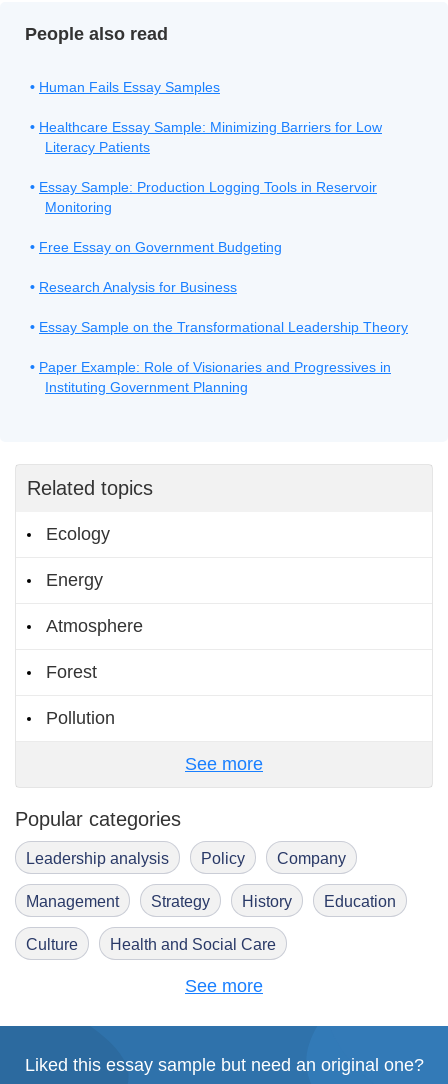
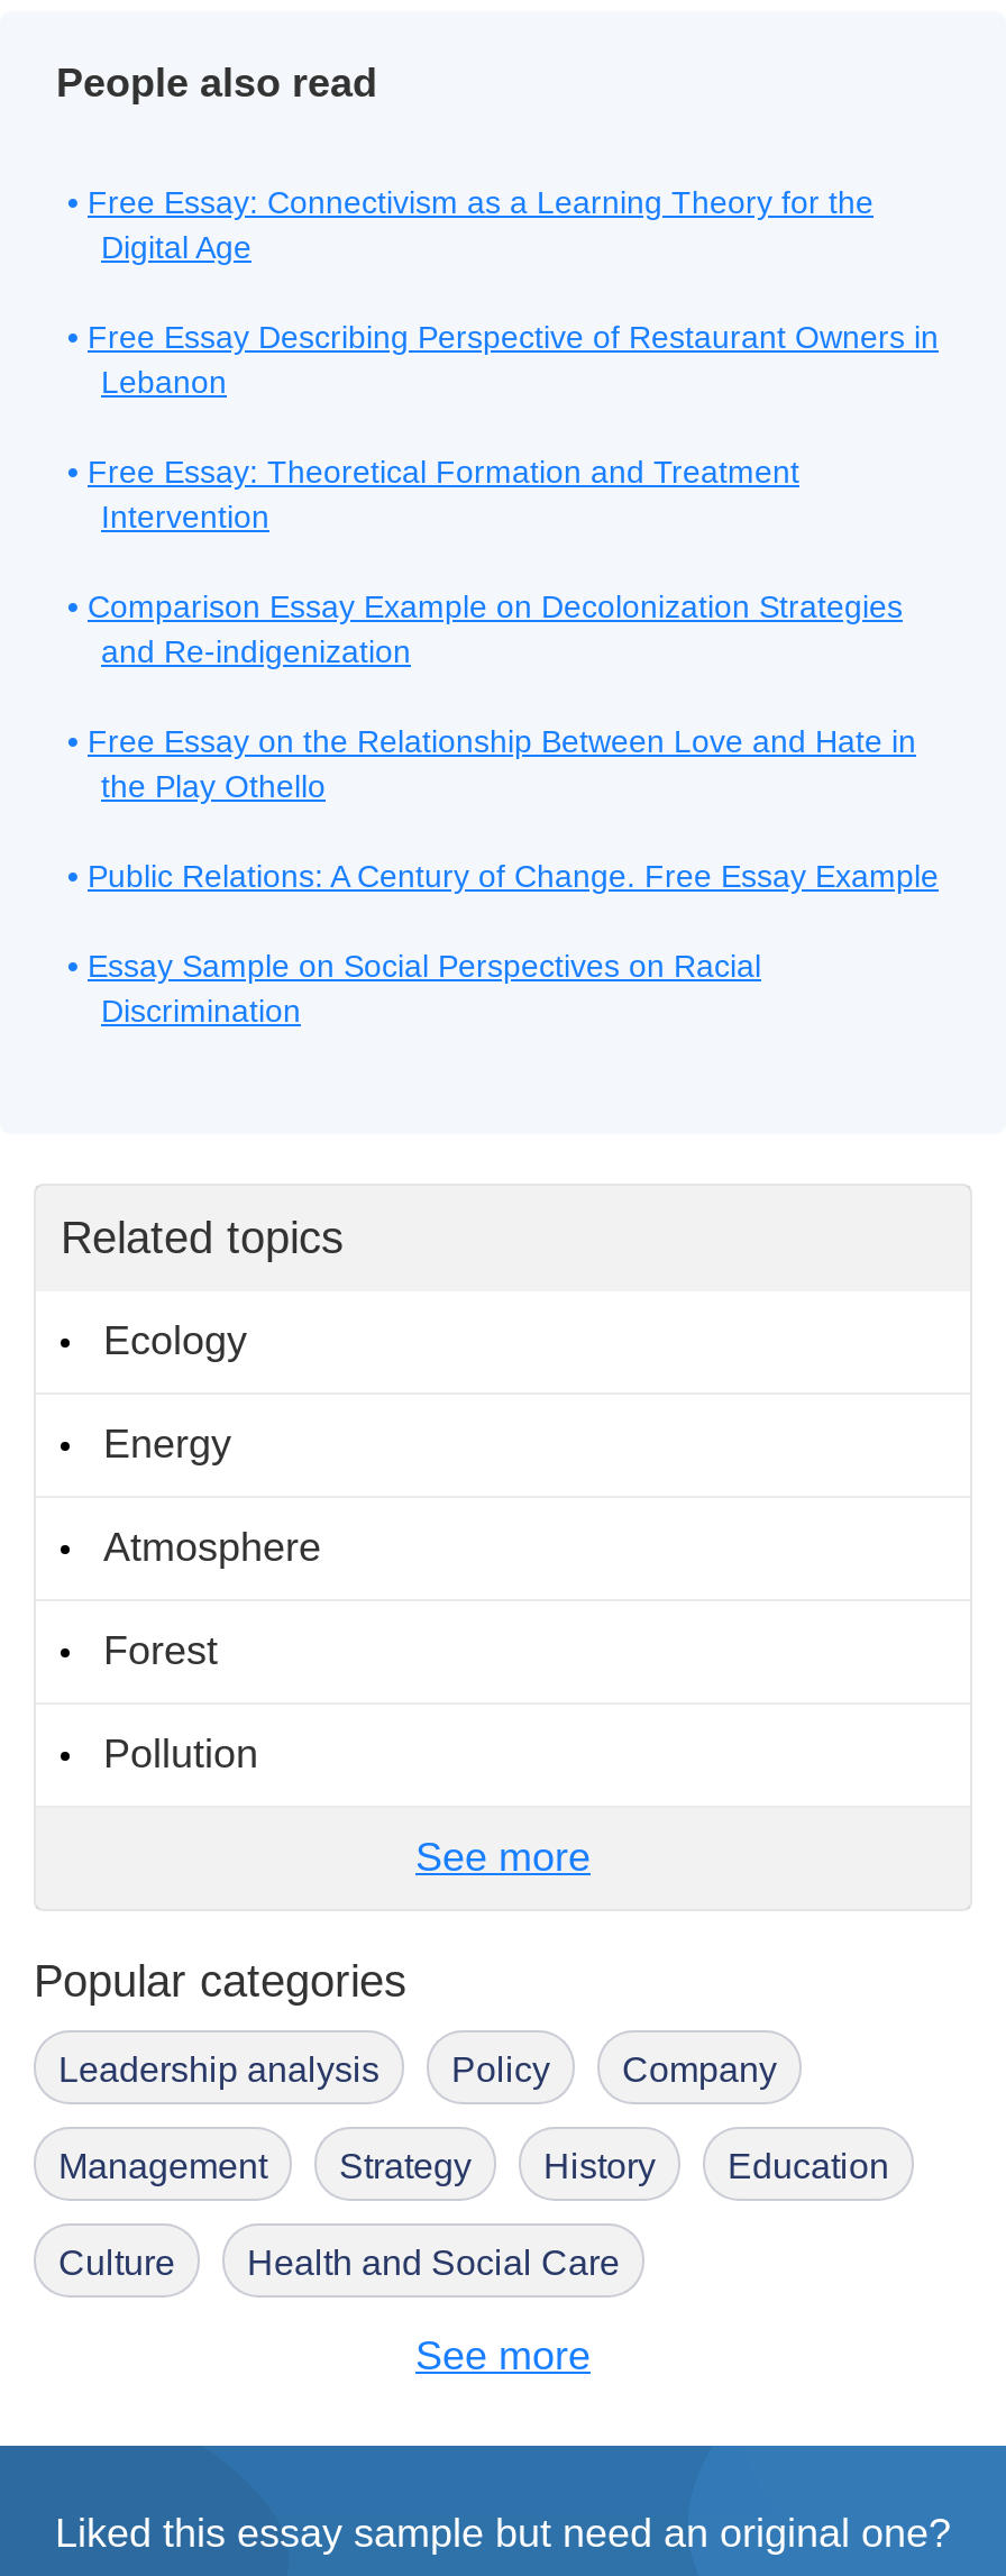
- Human Fails Essay Samples
+ Free Essay: Connectivism as a Learning Theory for the
+ Digital Age

- Healthcare Essay Sample: Minimizing Barriers for Low
- Literacy Patients
+ Free Essay Describing Perspective of Restaurant Owners in
+ Lebanon

- Essay Sample: Production Logging Tools in Reservoir
- Monitoring
+ Free Essay: Theoretical Formation and Treatment
+ Intervention

- Free Essay on Government Budgeting
+ Comparison Essay Example on Decolonization Strategies
+ and Re-indigenization

- Research Analysis for Business
+ Free Essay on the Relationship Between Love and Hate in
+ the Play Othello

- Essay Sample on the Transformational Leadership Theory
+ Public Relations: A Century of Change. Free Essay Example

- Paper Example: Role of Visionaries and Progressives in
- Instituting Government Planning
+ Essay Sample on Social Perspectives on Racial
+ Discrimination
